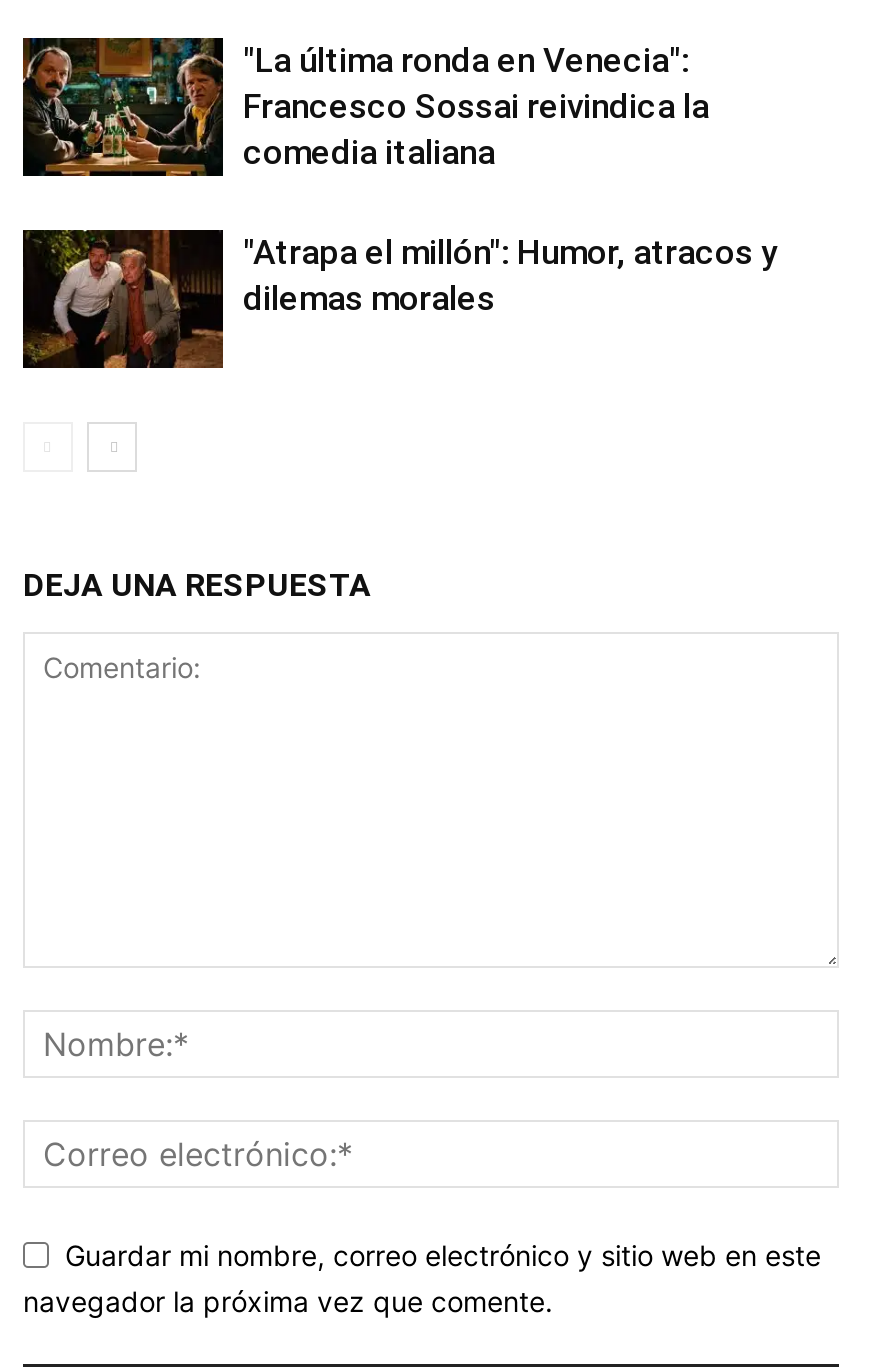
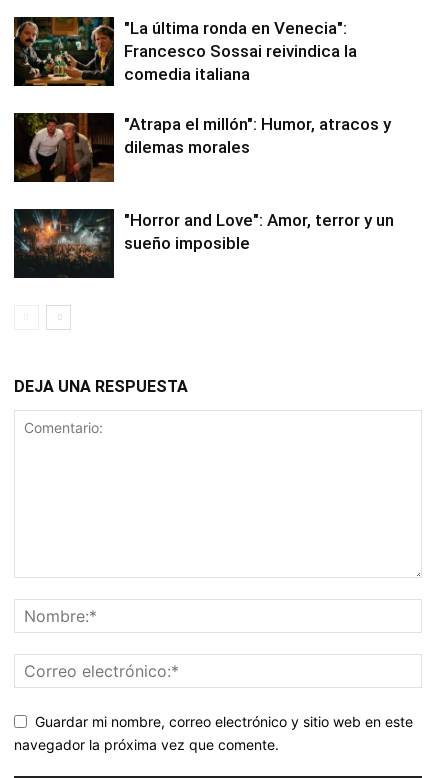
+ [image]
+ "Horror and Love": Amor, terror y un
+ sueño imposible
